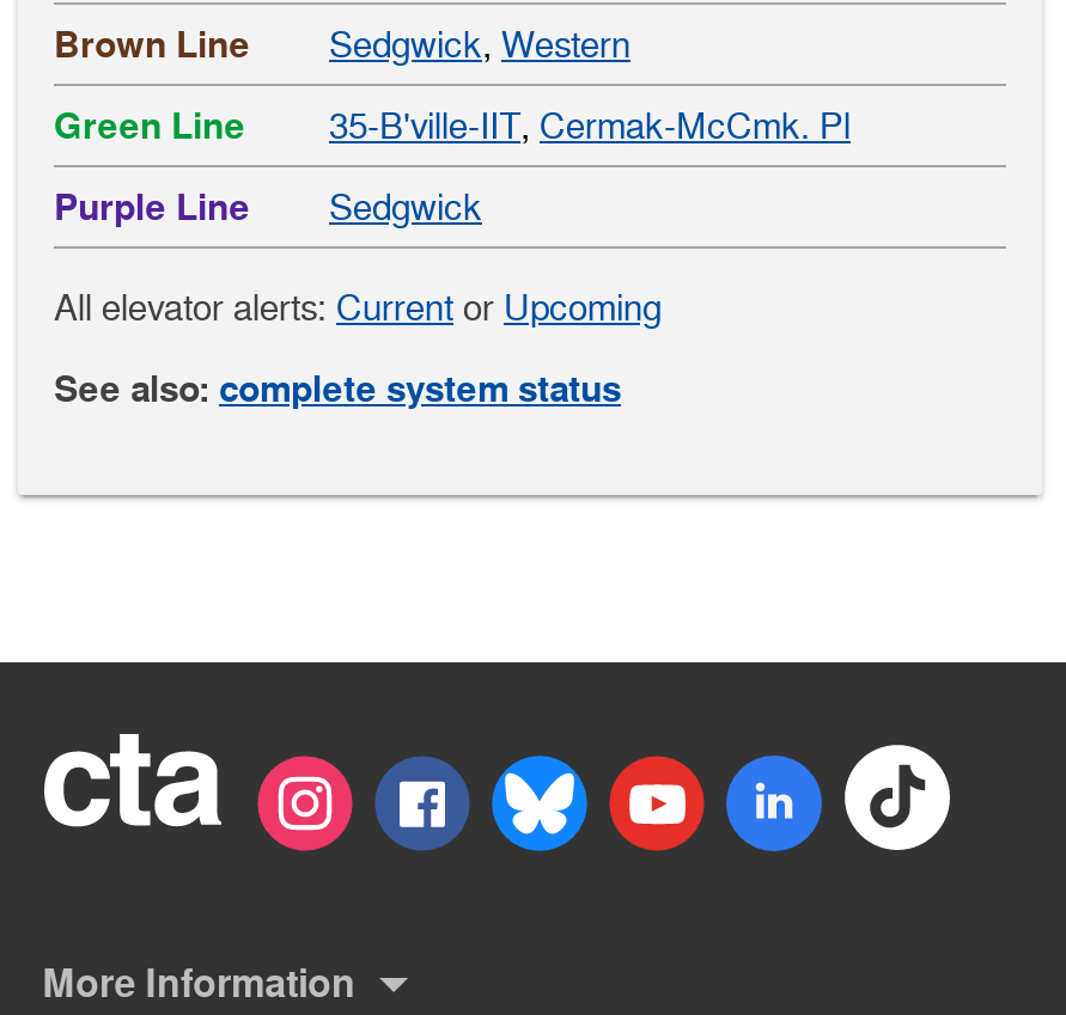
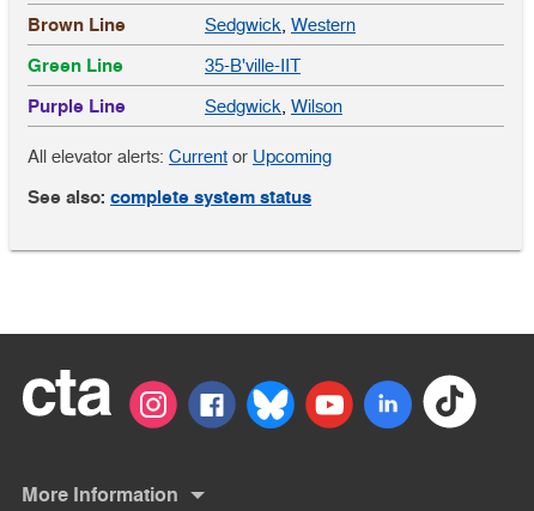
- 35-B'ville-IIT, Cermak-McCmk. Pl
+ 35-B'ville-IIT

- Sedgwick
+ Sedgwick, Wilson
